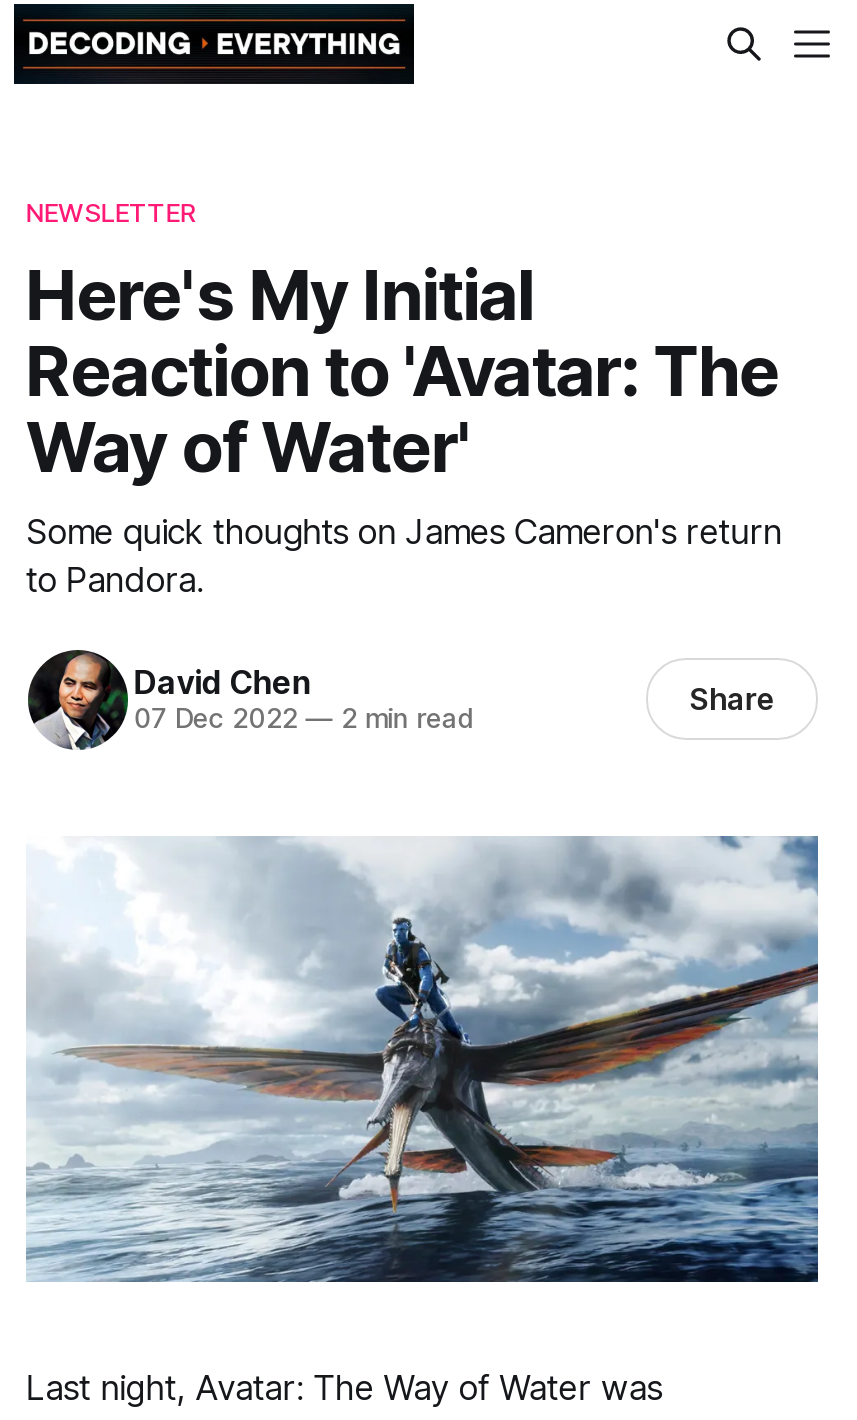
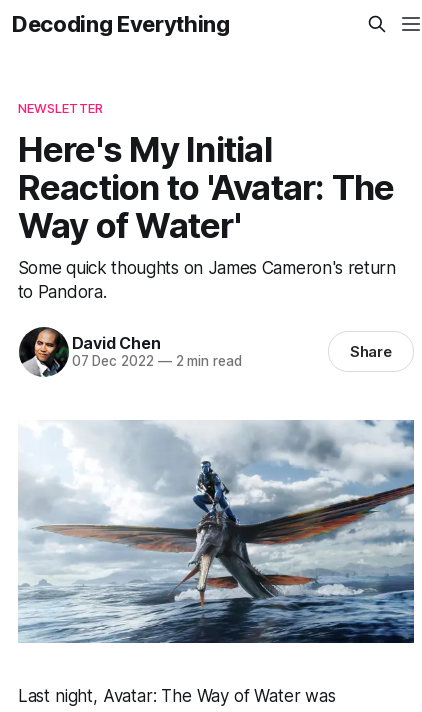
+ Decoding Everything
